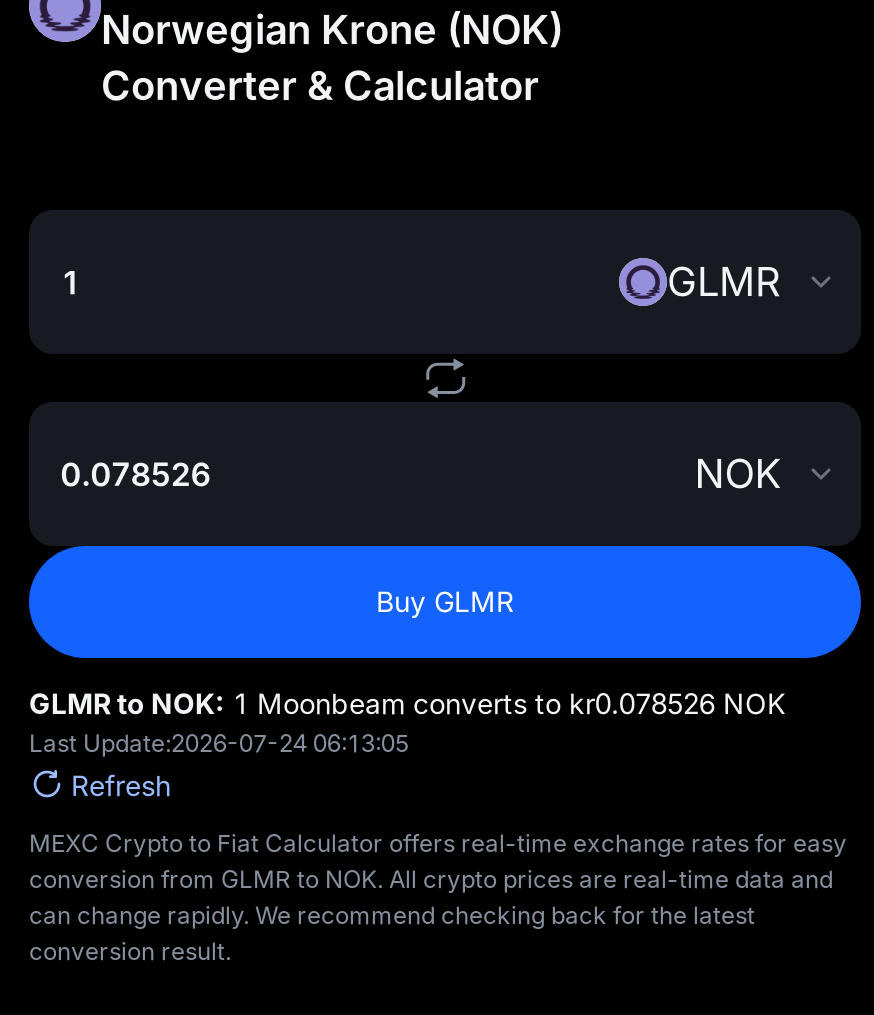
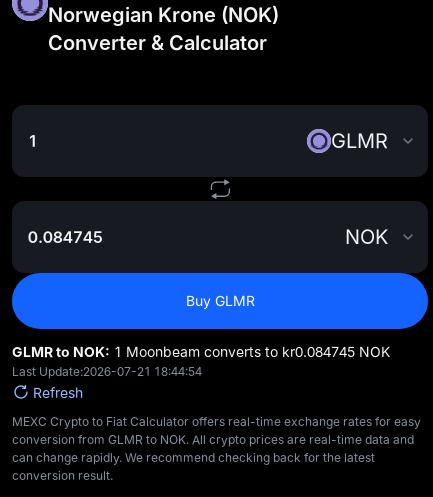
- GLMR to NOK: 1 Moonbeam converts to kr0.078526 NOK
+ GLMR to NOK: 1 Moonbeam converts to kr0.084745 NOK

- Last Update:2026-07-24 06:13:05
+ Last Update:2026-07-21 18:44:54
